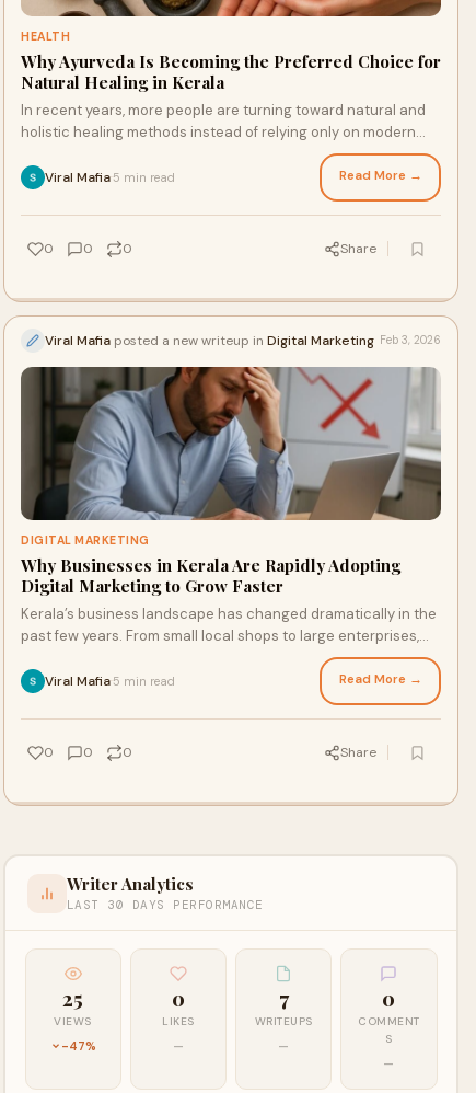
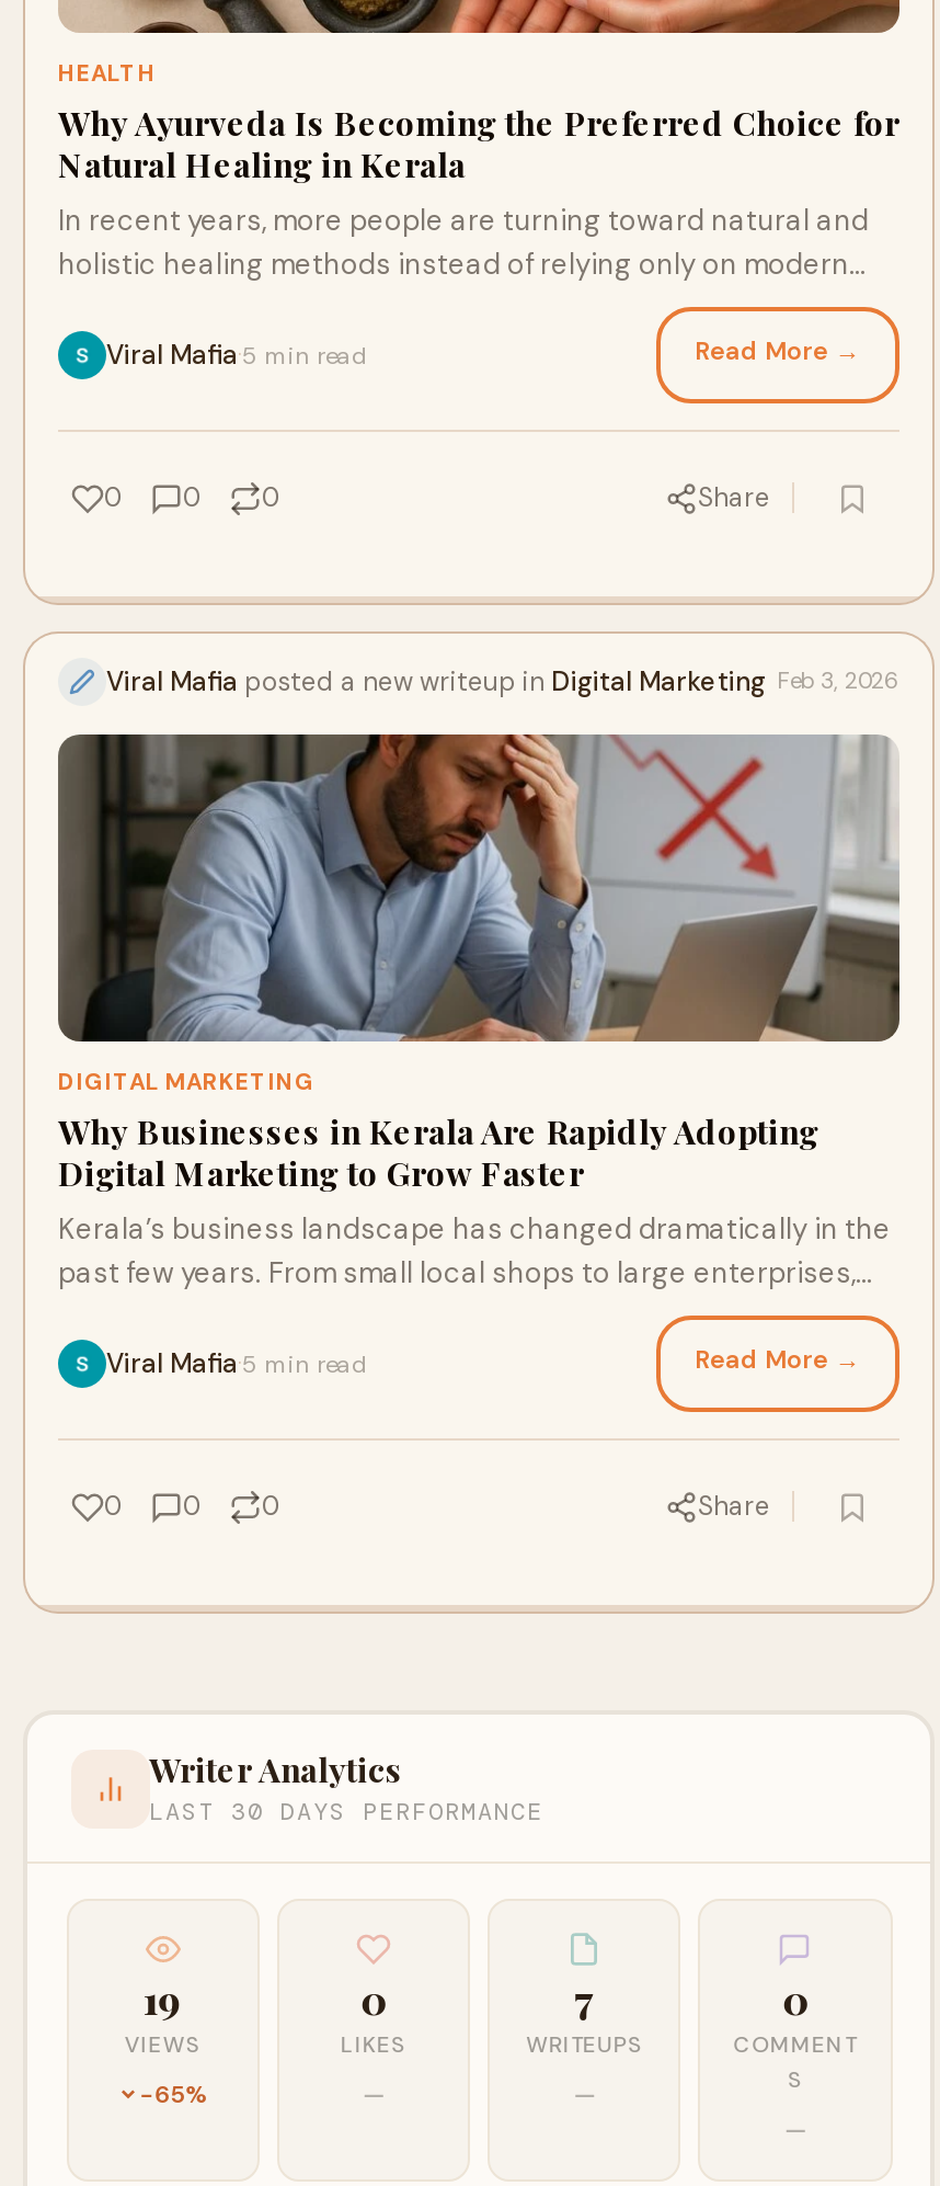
- 25
+ 19

- -47%
+ -65%
